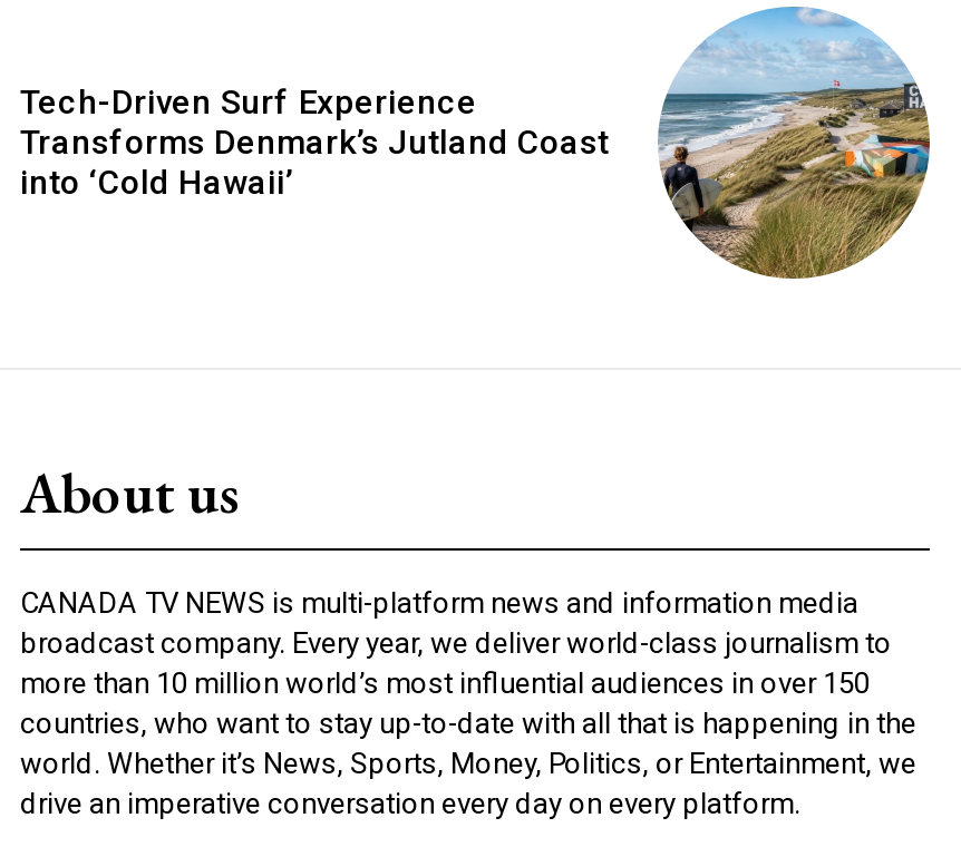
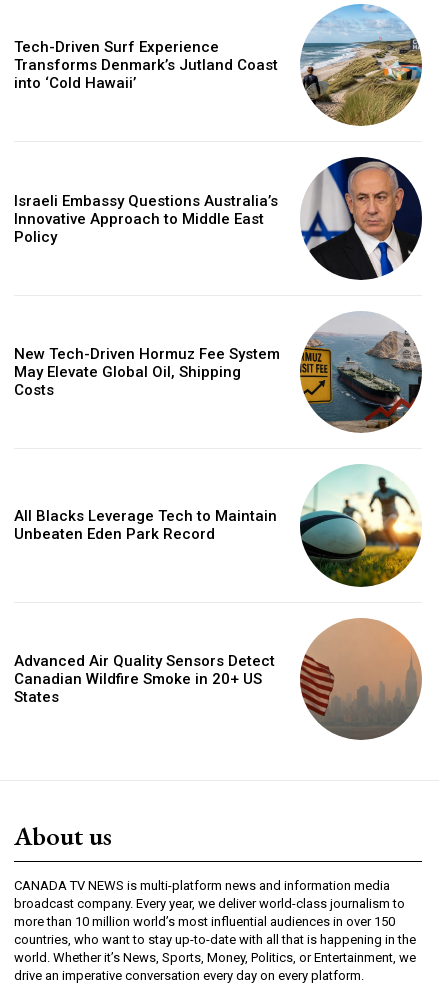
+ [image]
+ Israeli Embassy Questions Australia’s
+ Innovative Approach to Middle East
+ Policy

+ [image]
+ New Tech-Driven Hormuz Fee System
+ May Elevate Global Oil, Shipping
+ Costs

+ [image]
+ All Blacks Leverage Tech to Maintain
+ Unbeaten Eden Park Record

+ [image]
+ Advanced Air Quality Sensors Detect
+ Canadian Wildfire Smoke in 20+ US
+ States
